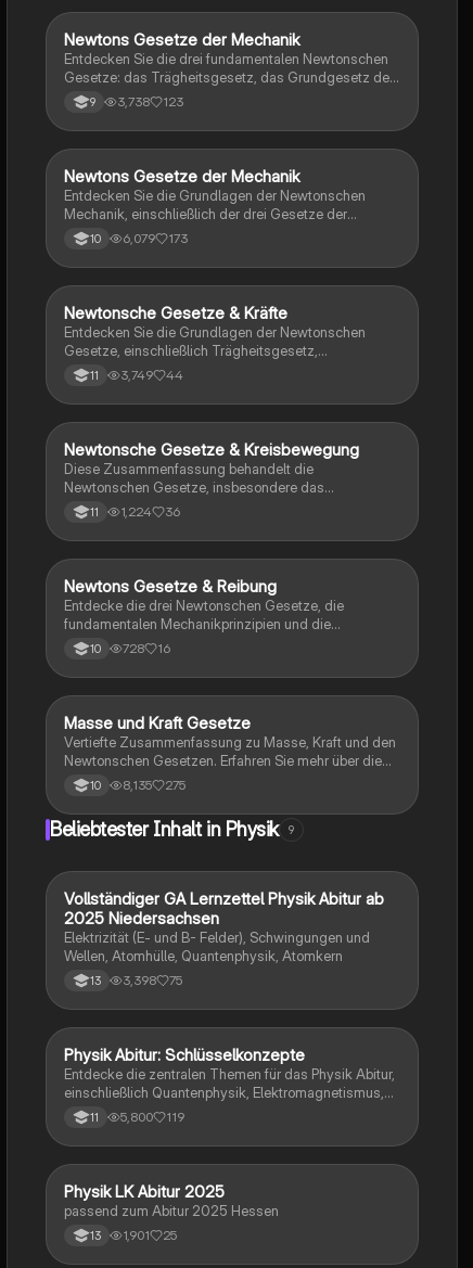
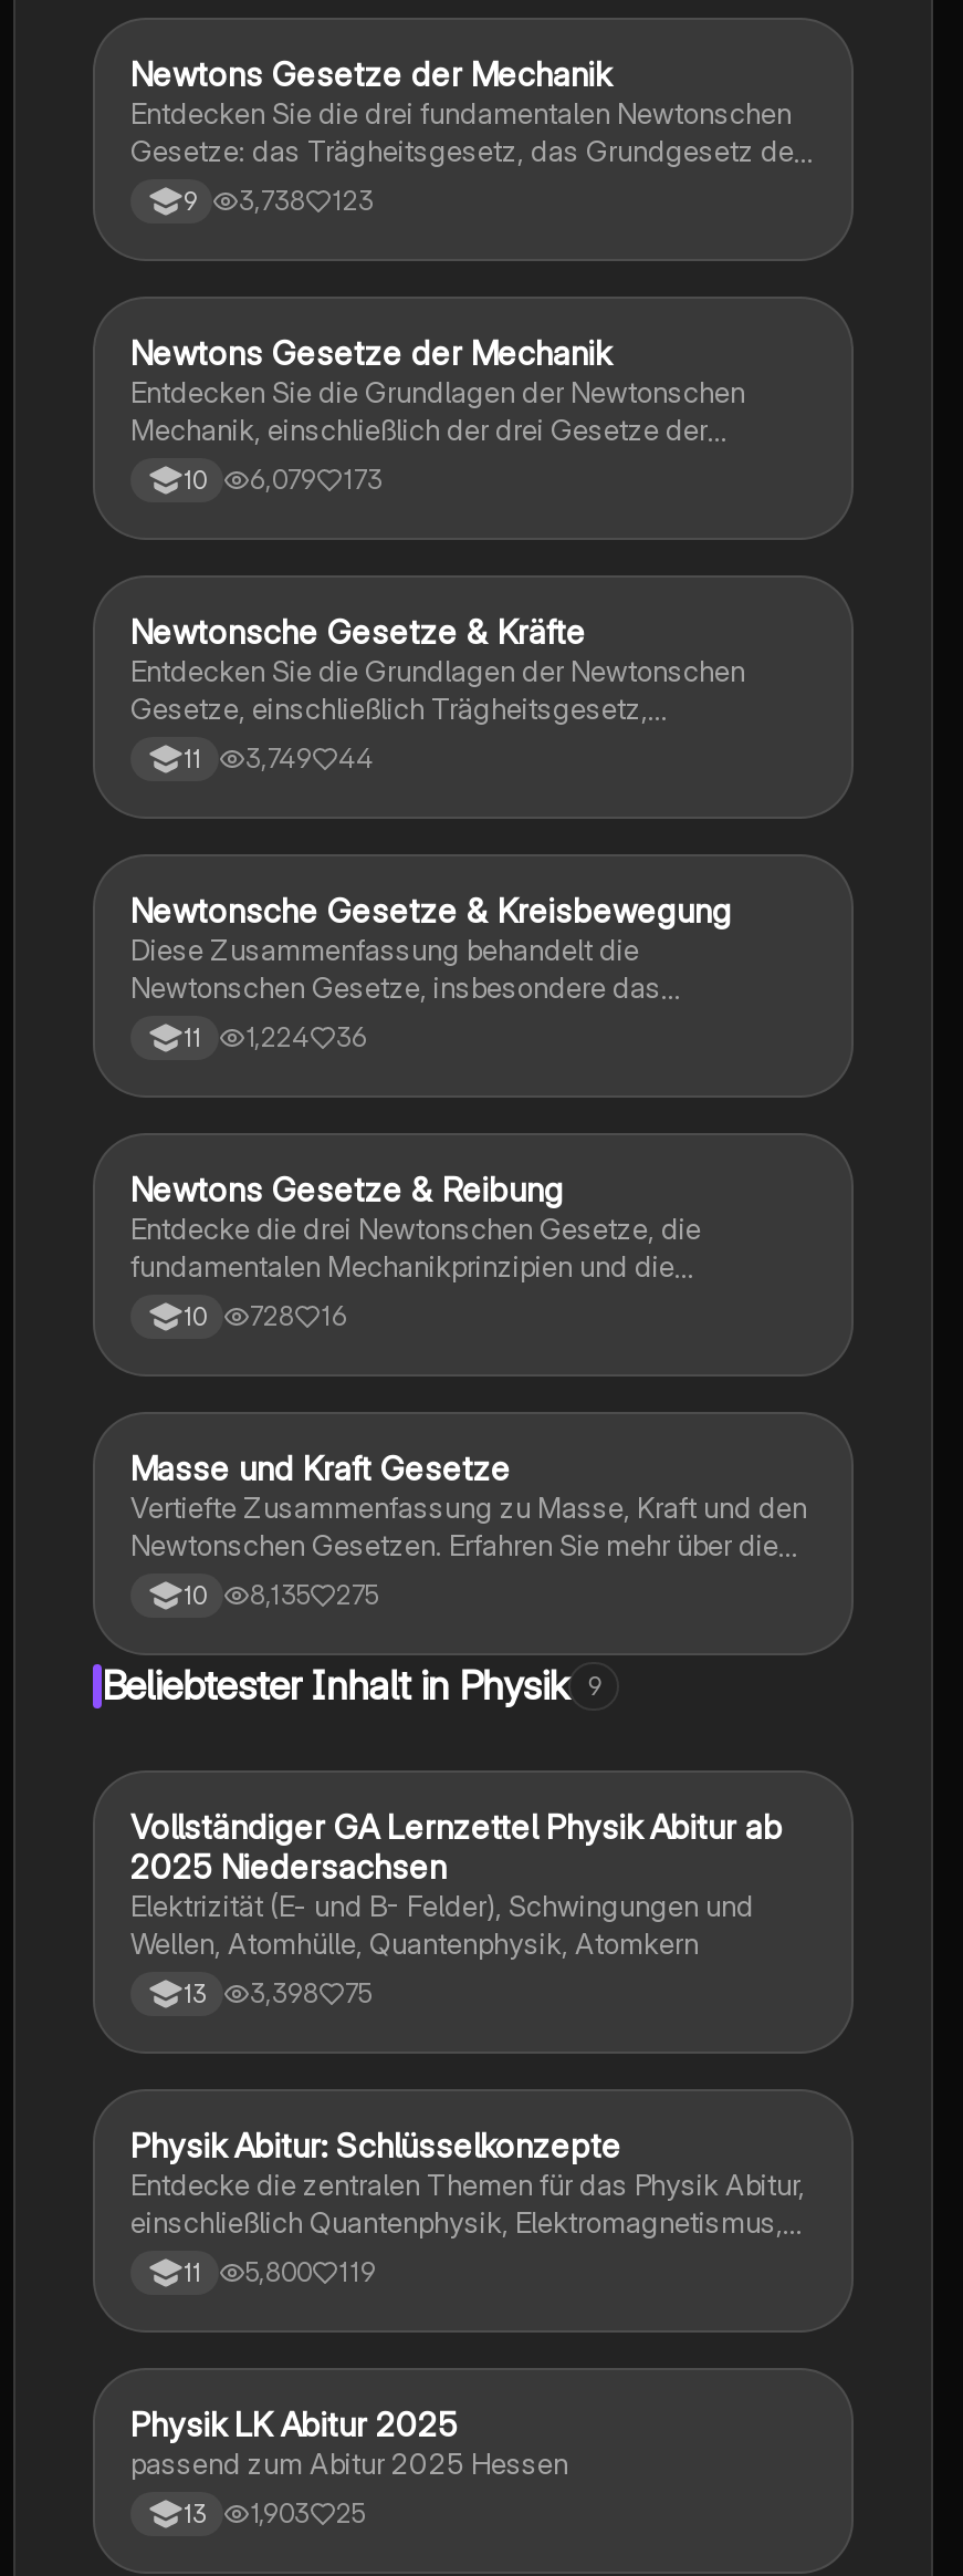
- 13 1,901 25
+ 13 1,903 25
